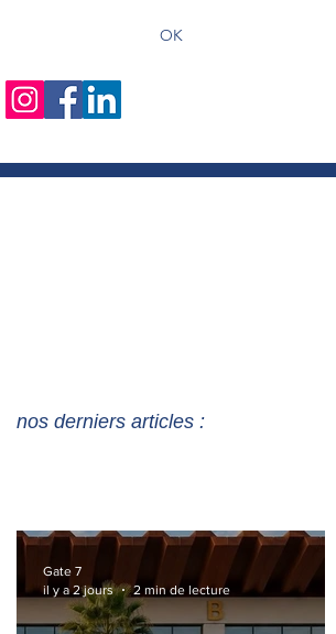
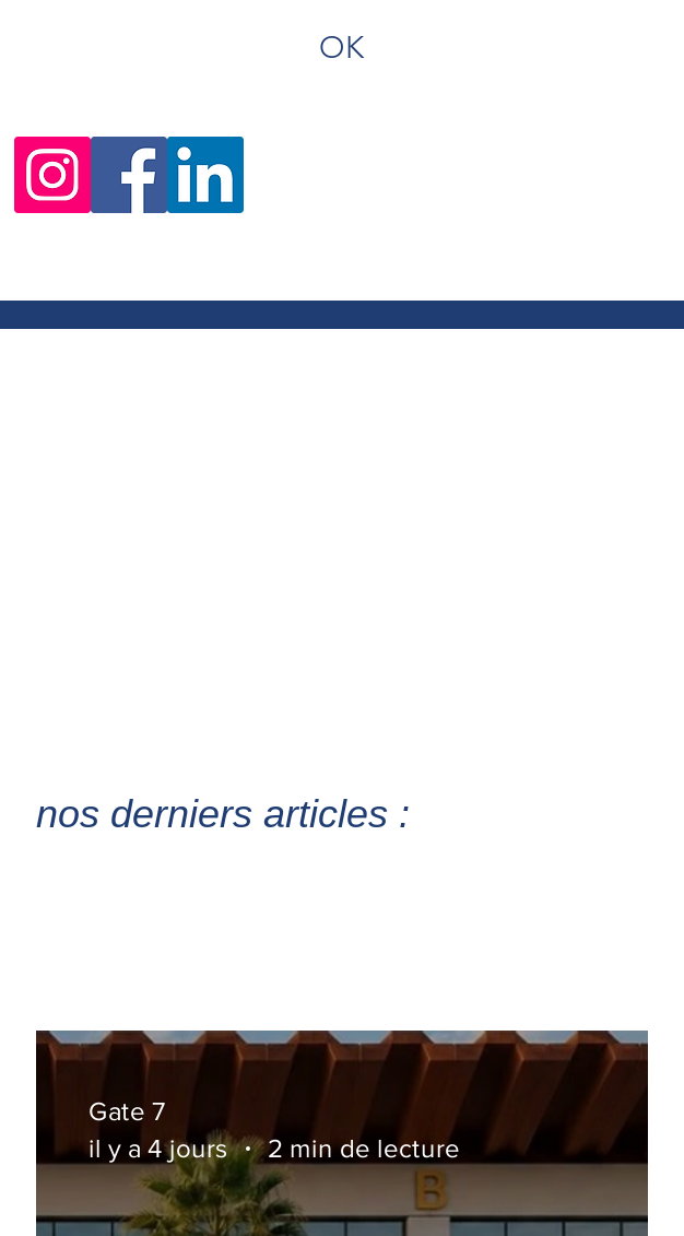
- il y a 2 jours 2 min de lecture
+ il y a 4 jours 2 min de lecture
